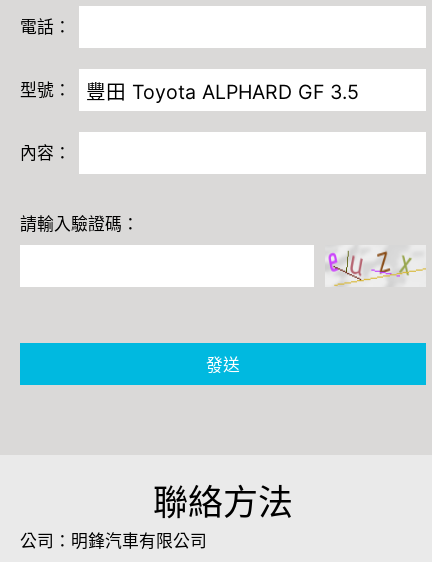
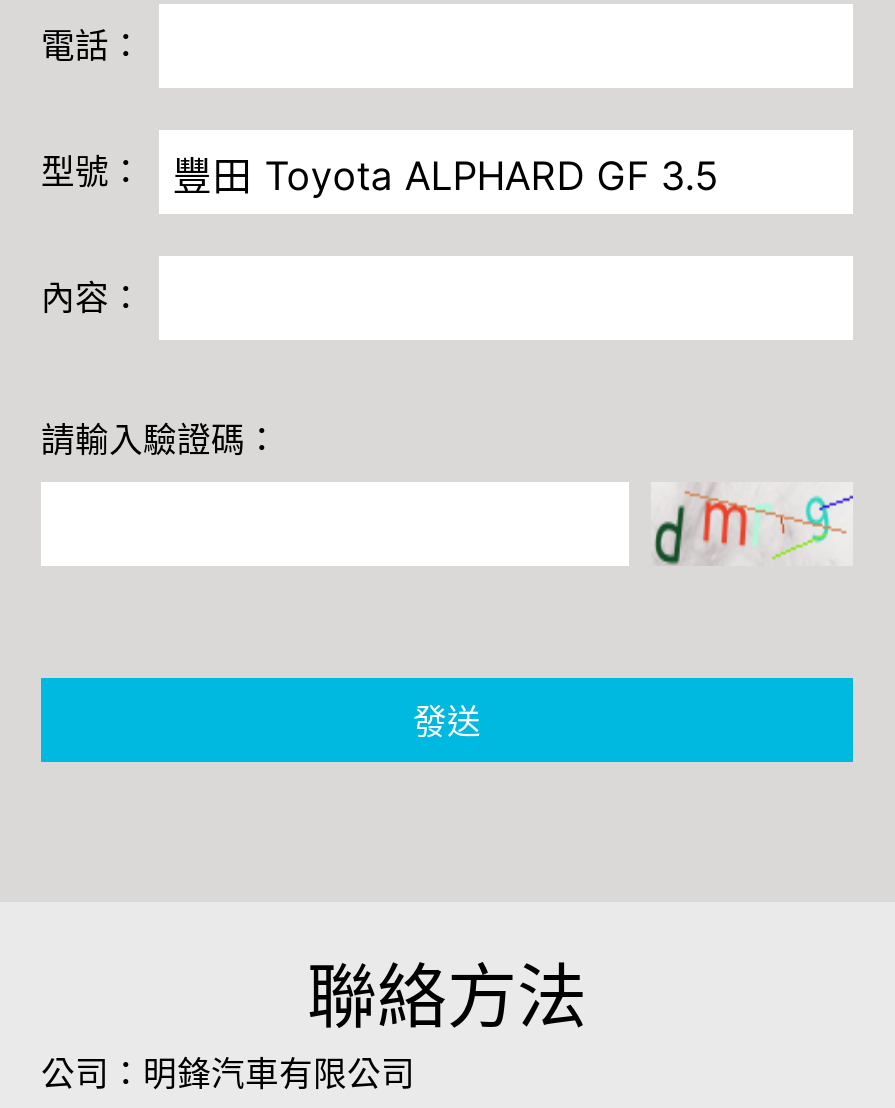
- [image]
+ [image]
